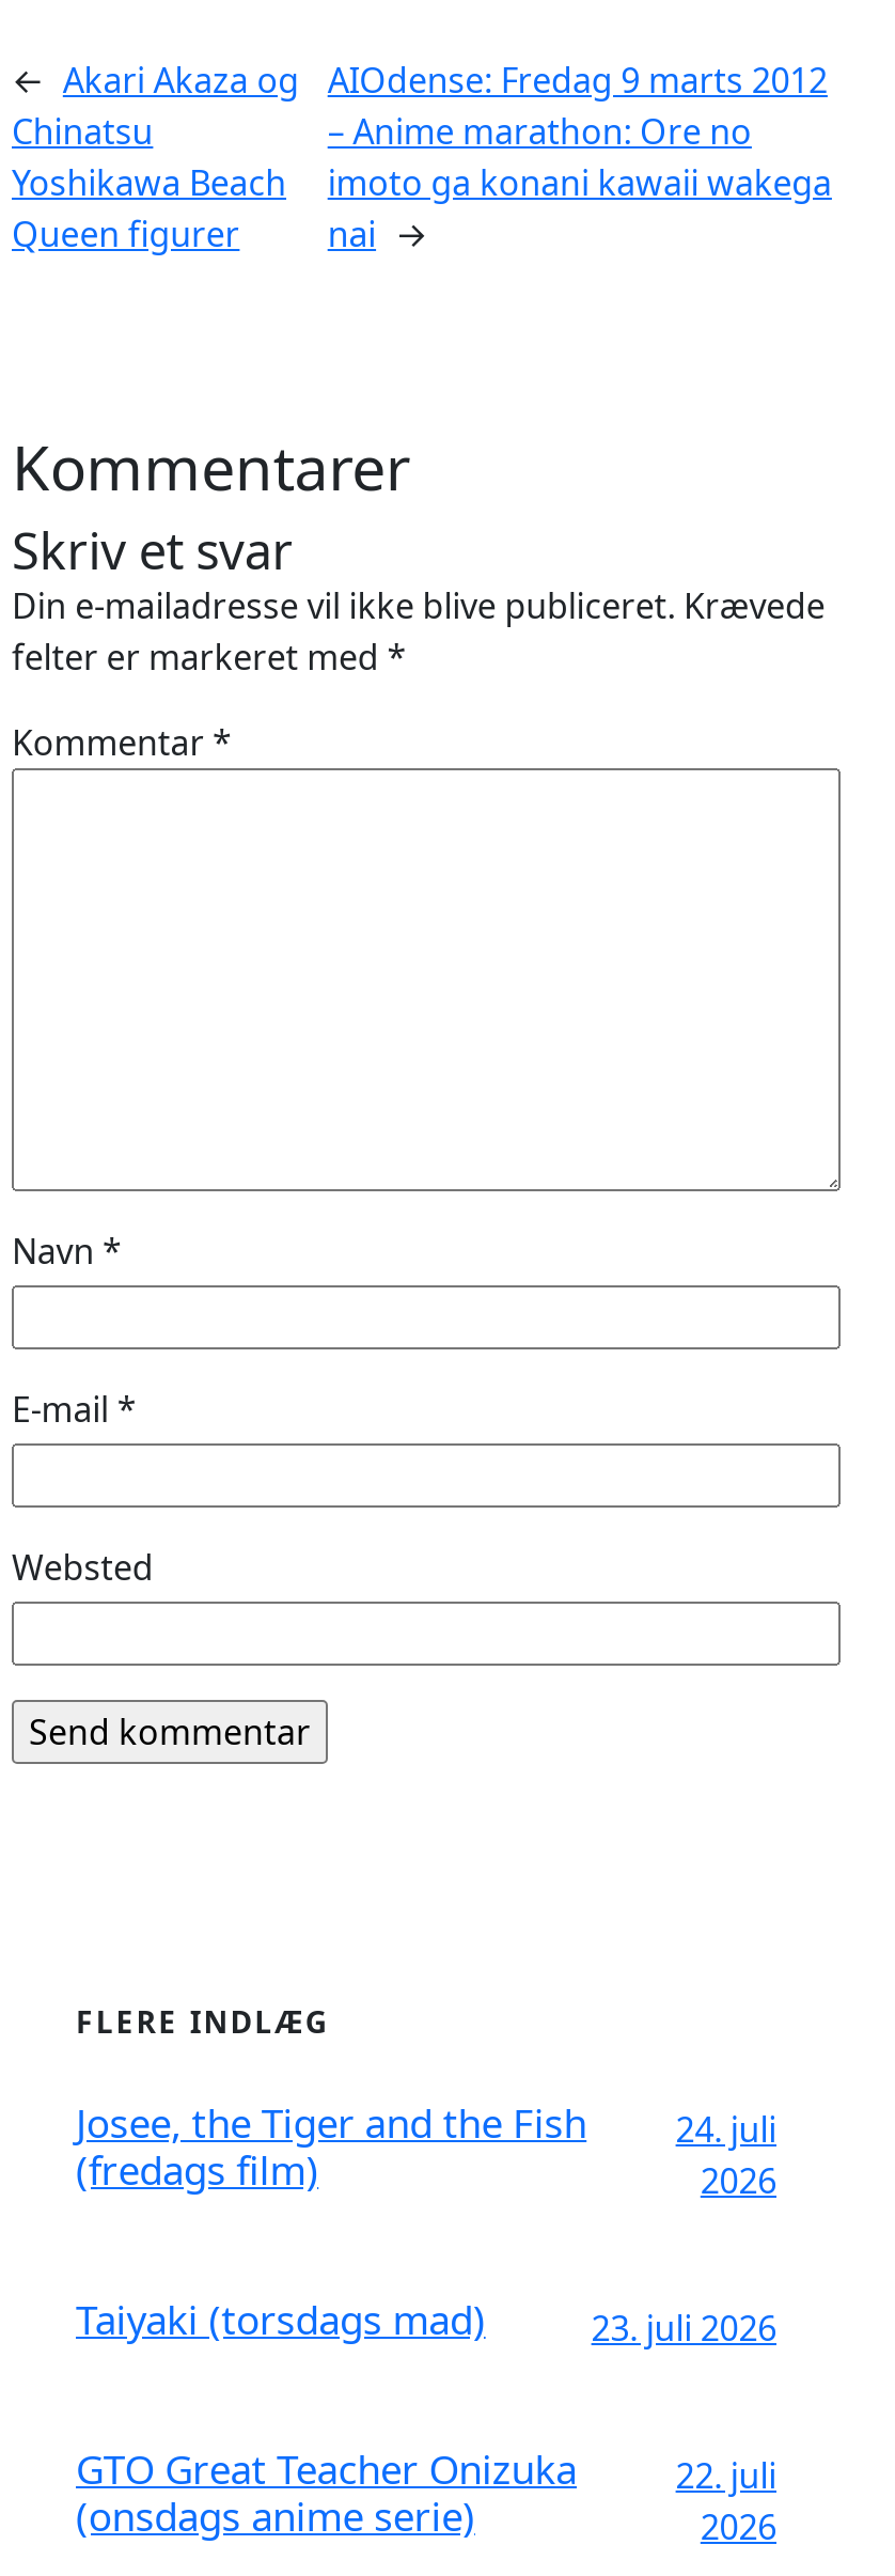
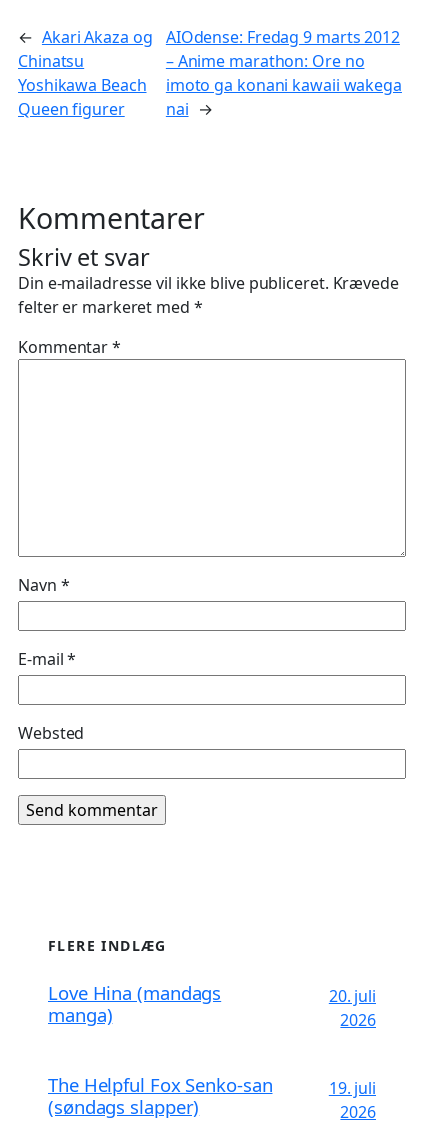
- Josee, the Tiger and the Fish
- (fredags film)
+ Love Hina (mandags
+ manga)

- 24. juli
+ 20. juli

- Taiyaki (torsdags mad)
- 23. juli 2026
- GTO Great Teacher Onizuka
- (onsdags anime serie)
+ The Helpful Fox Senko-san
+ (søndags slapper)

- 22. juli
+ 19. juli
